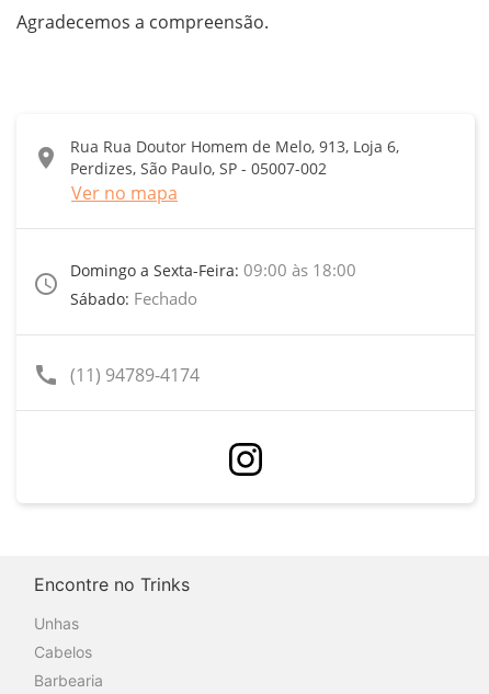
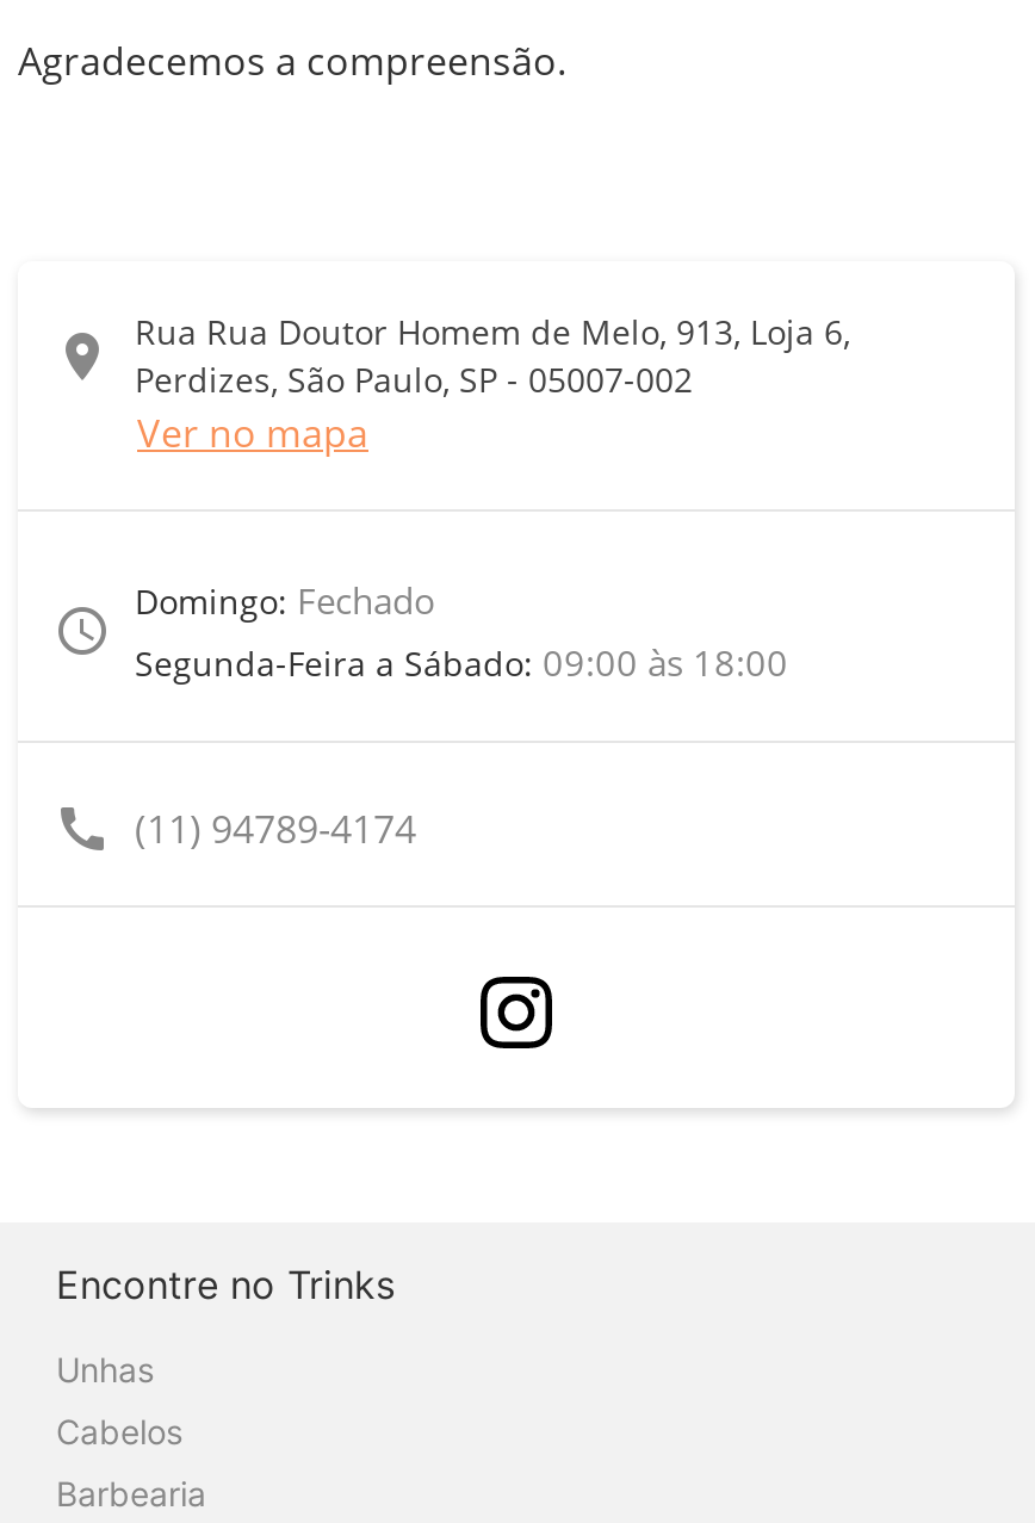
- Domingo a Sexta-Feira: 09:00 às 18:00
- Sábado: Fechado
+ Domingo: Fechado
+ Segunda-Feira a Sábado: 09:00 às 18:00
